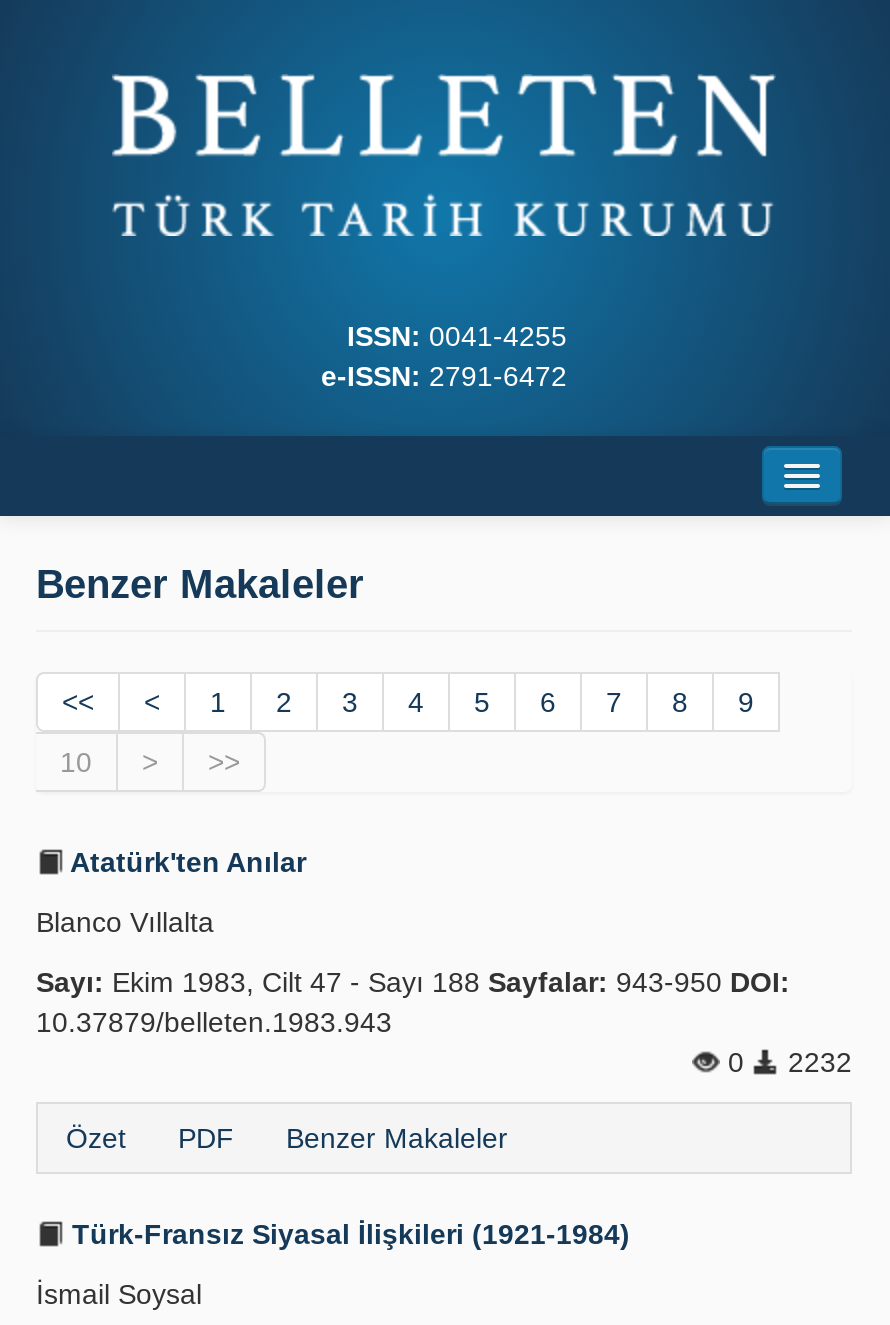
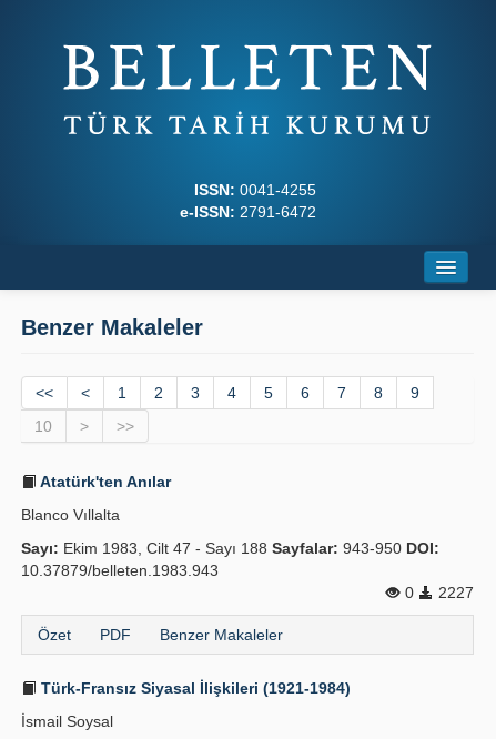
- 0 2232
+ 0 2227
